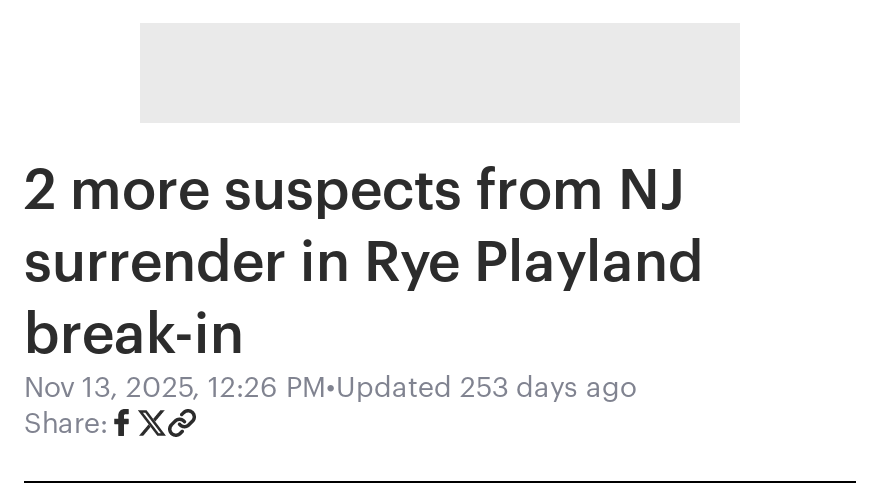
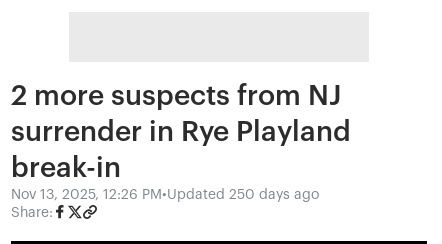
- Nov 13, 2025, 12:26 PM•Updated 253 days ago
+ Nov 13, 2025, 12:26 PM•Updated 250 days ago
